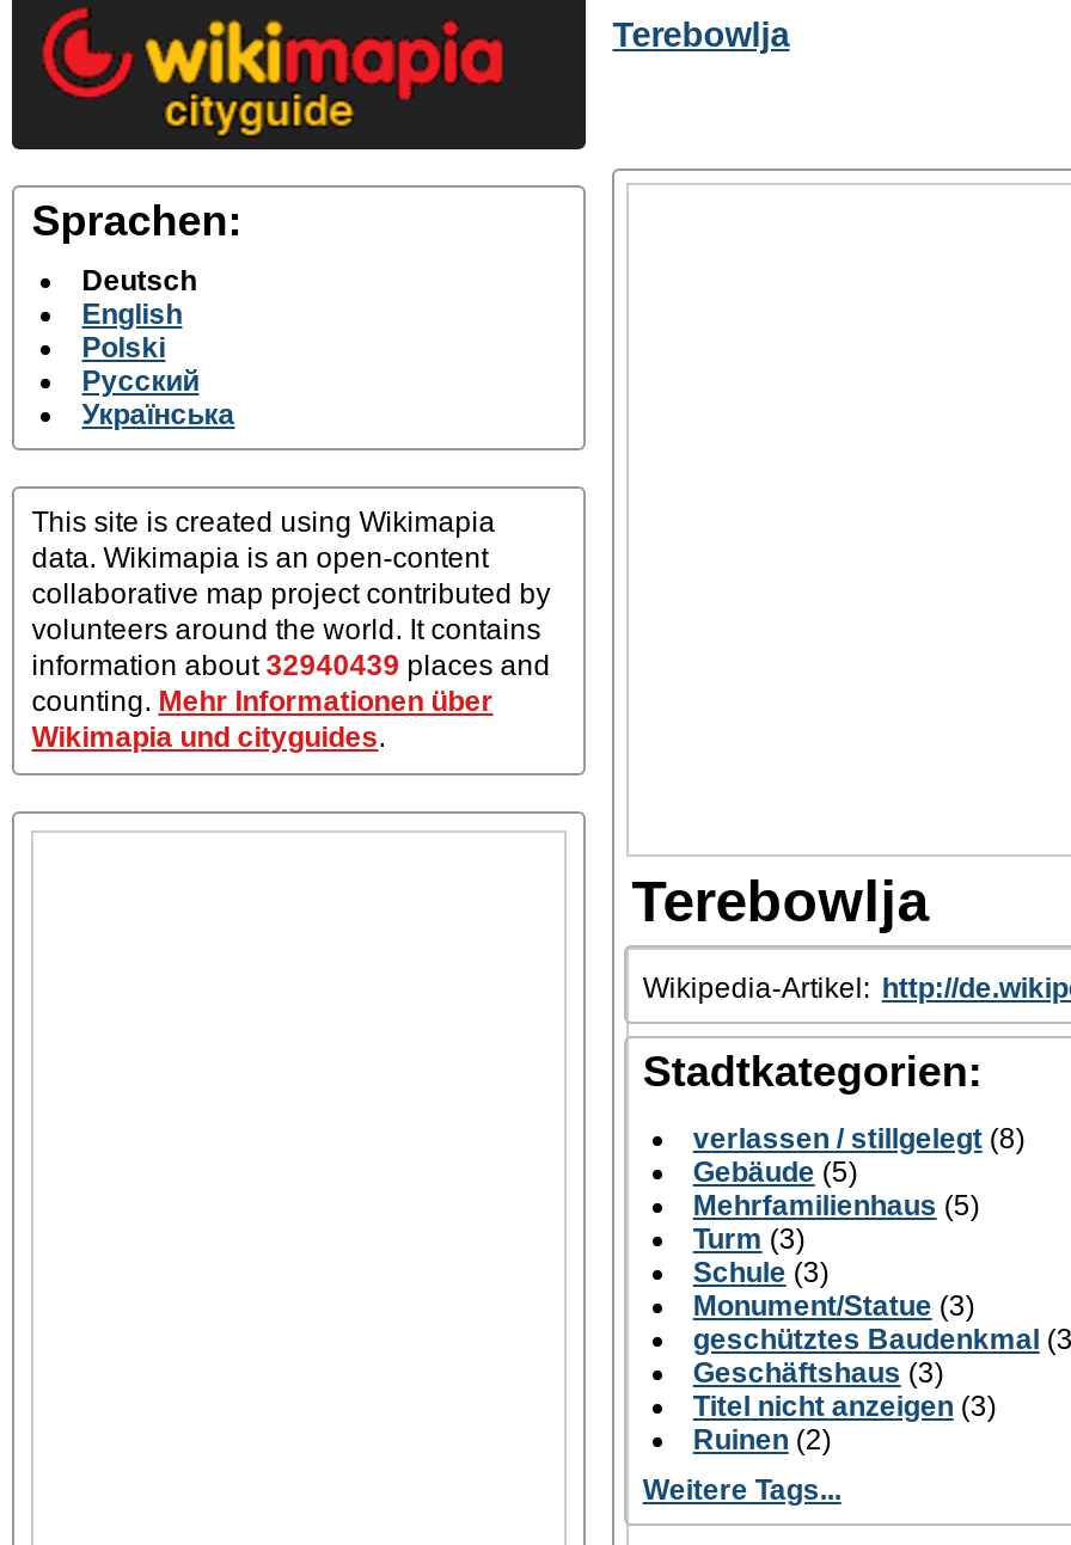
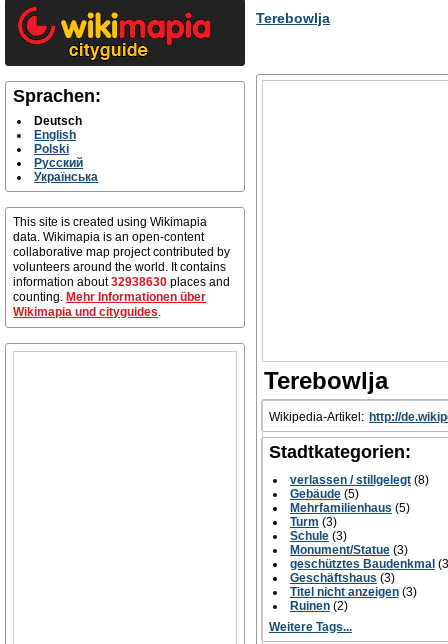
- information about 32940439 places and
+ information about 32938630 places and
